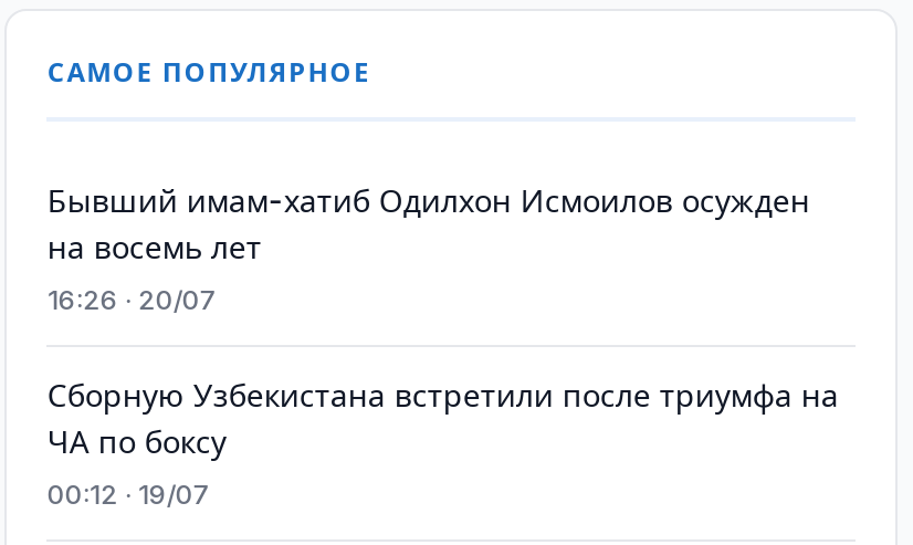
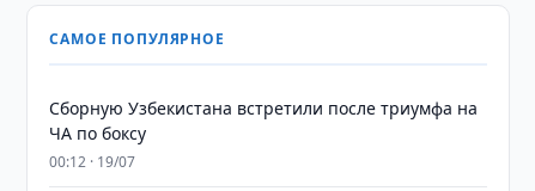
- Бывший имам-хатиб Одилхон Исмоилов осужден
- на восемь лет
- 16:26 · 20/07
